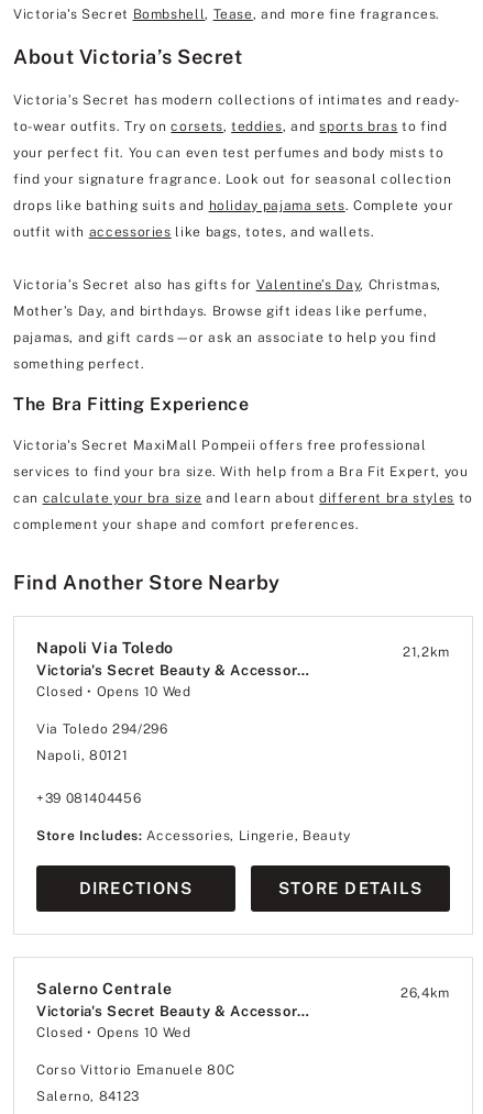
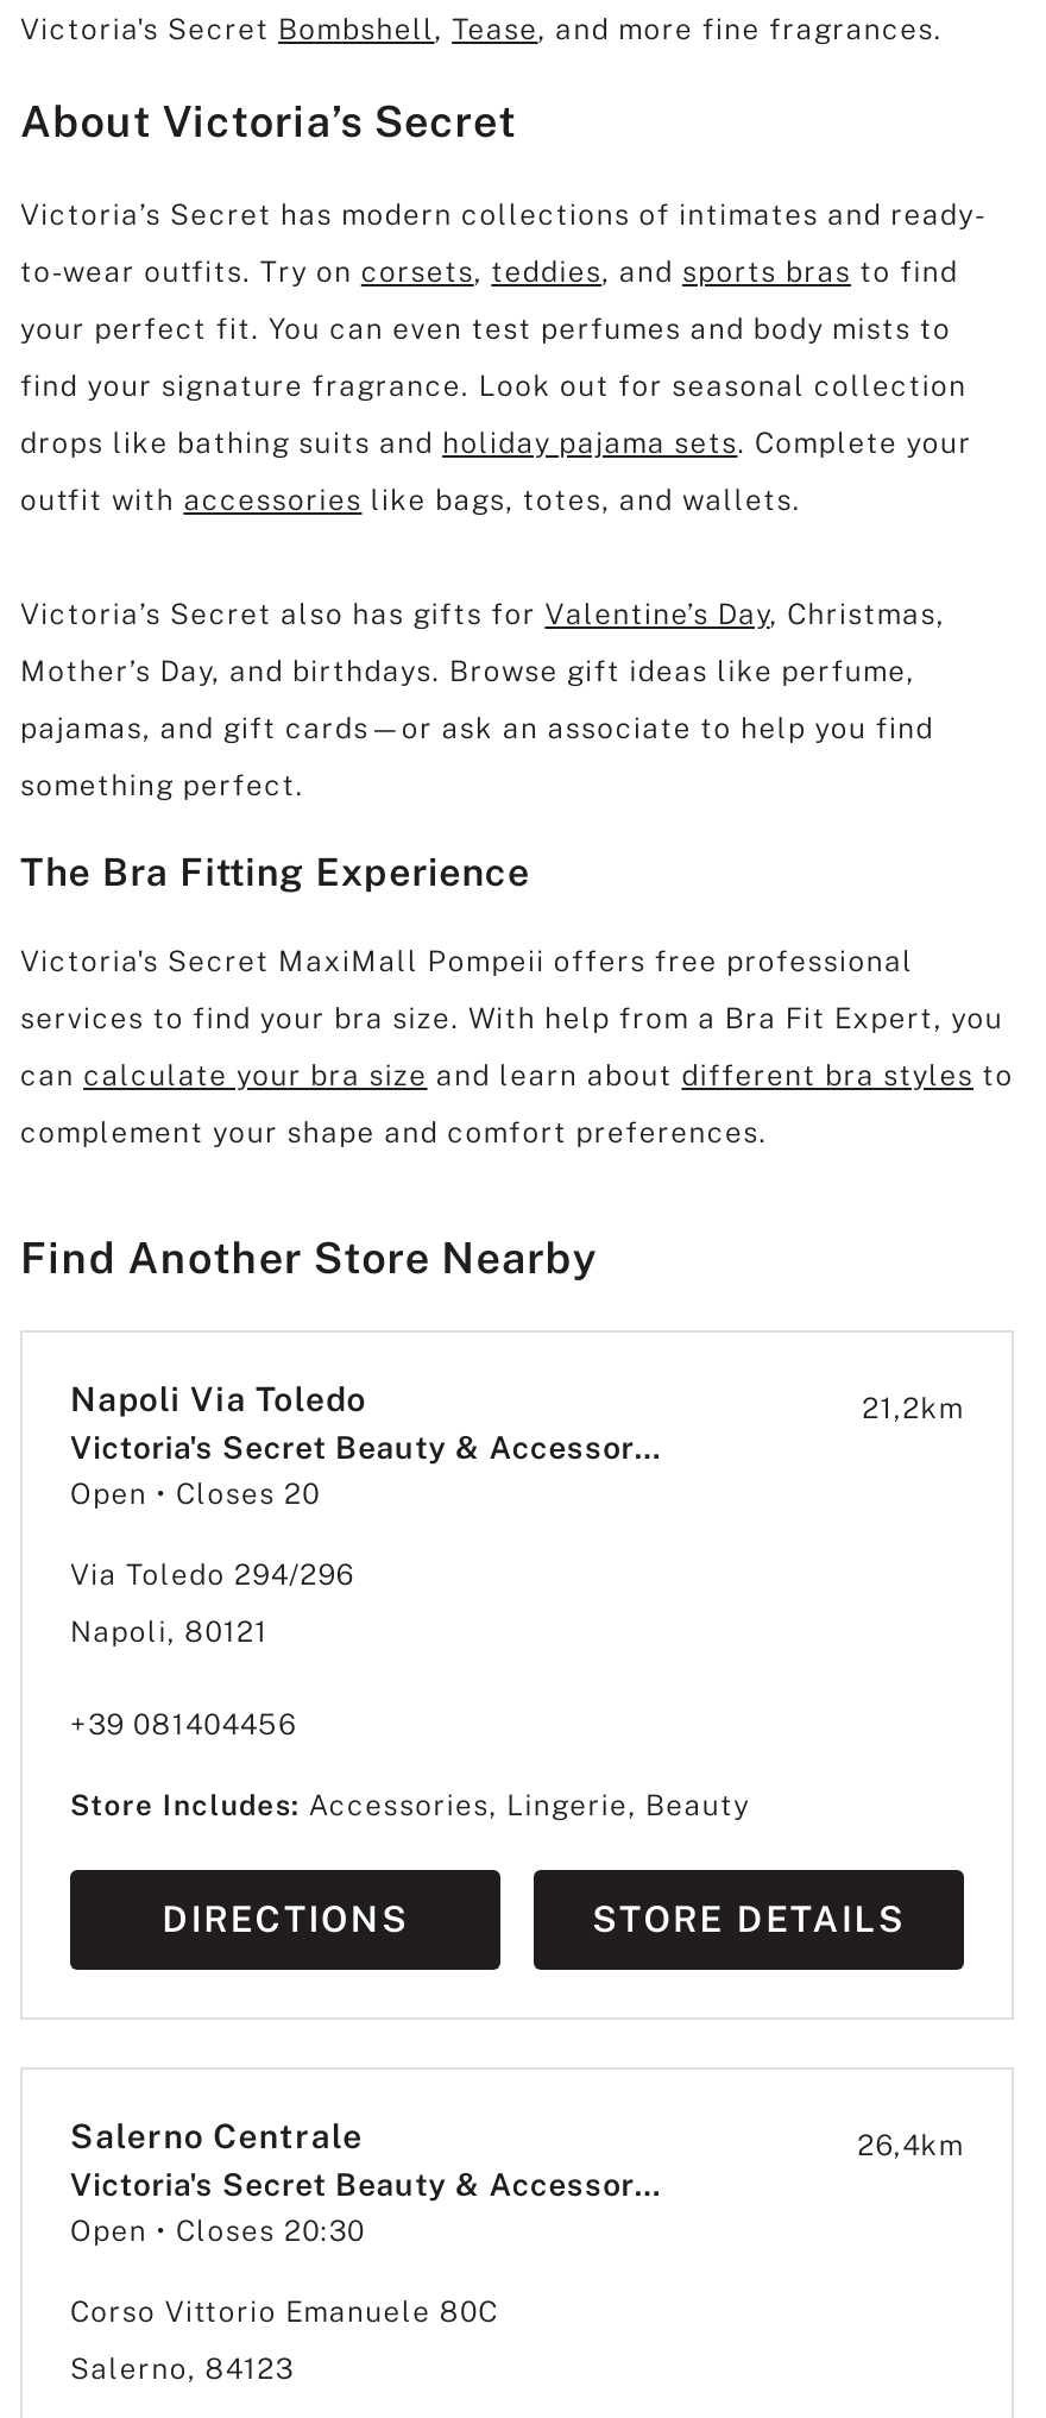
- Closed • Opens 10 Wed
+ Open • Closes 20

- Closed • Opens 10 Wed
+ Open • Closes 20:30
